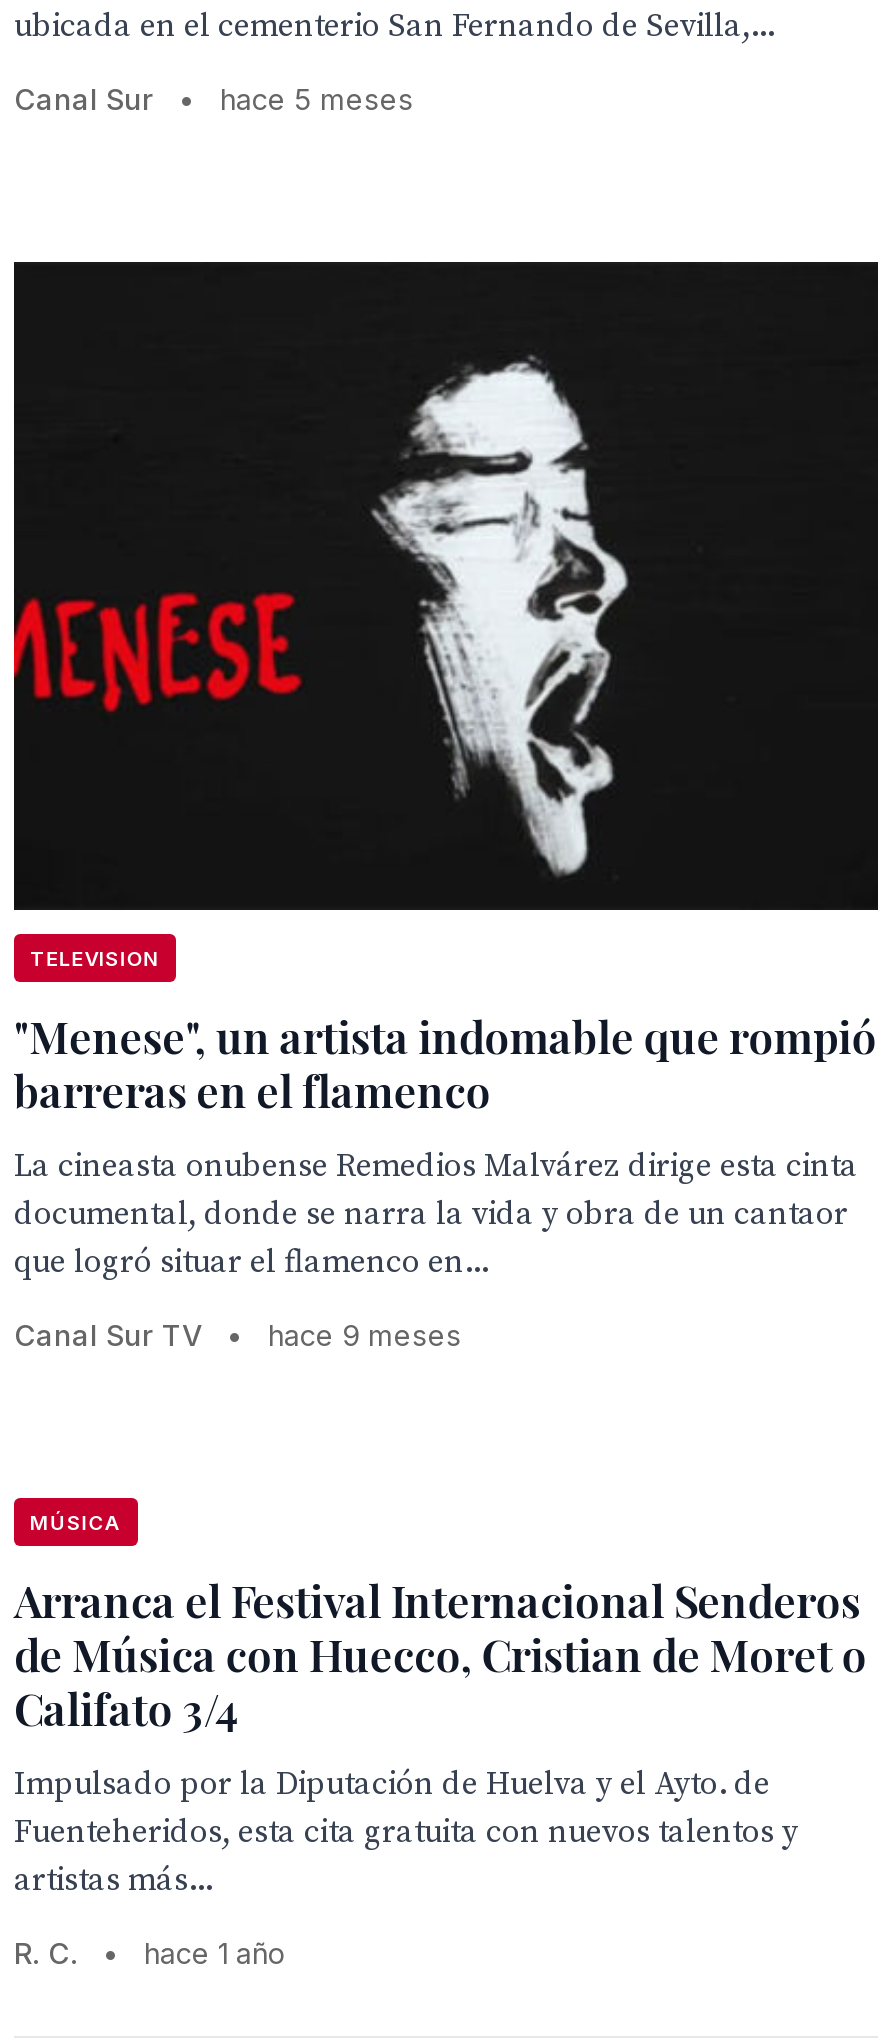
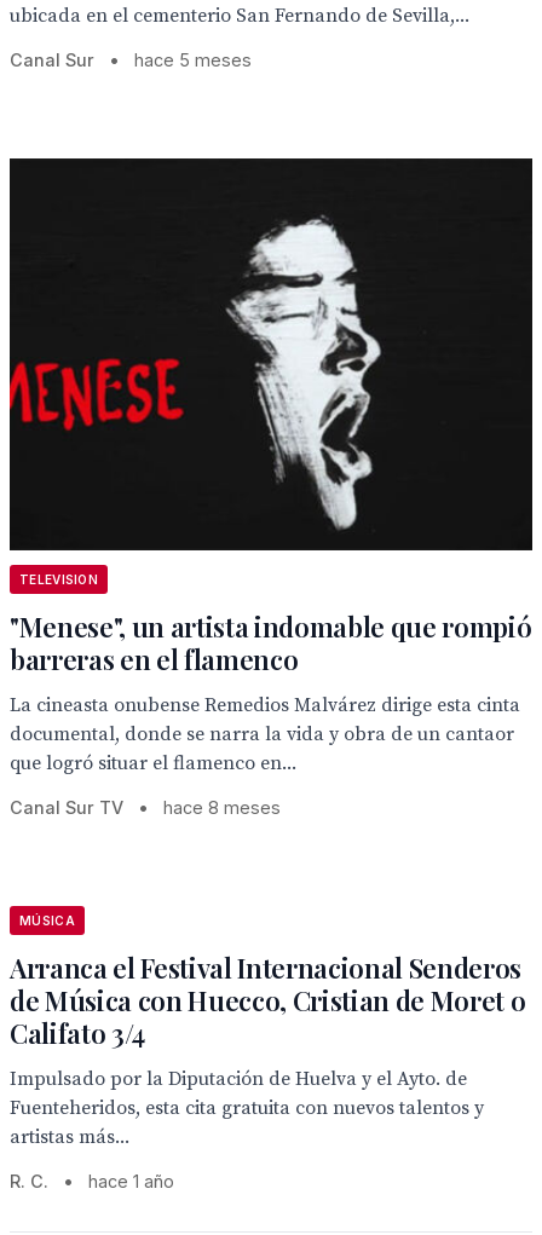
- hace 9 meses
+ hace 8 meses
